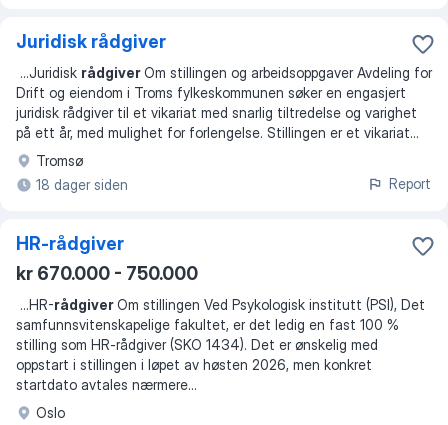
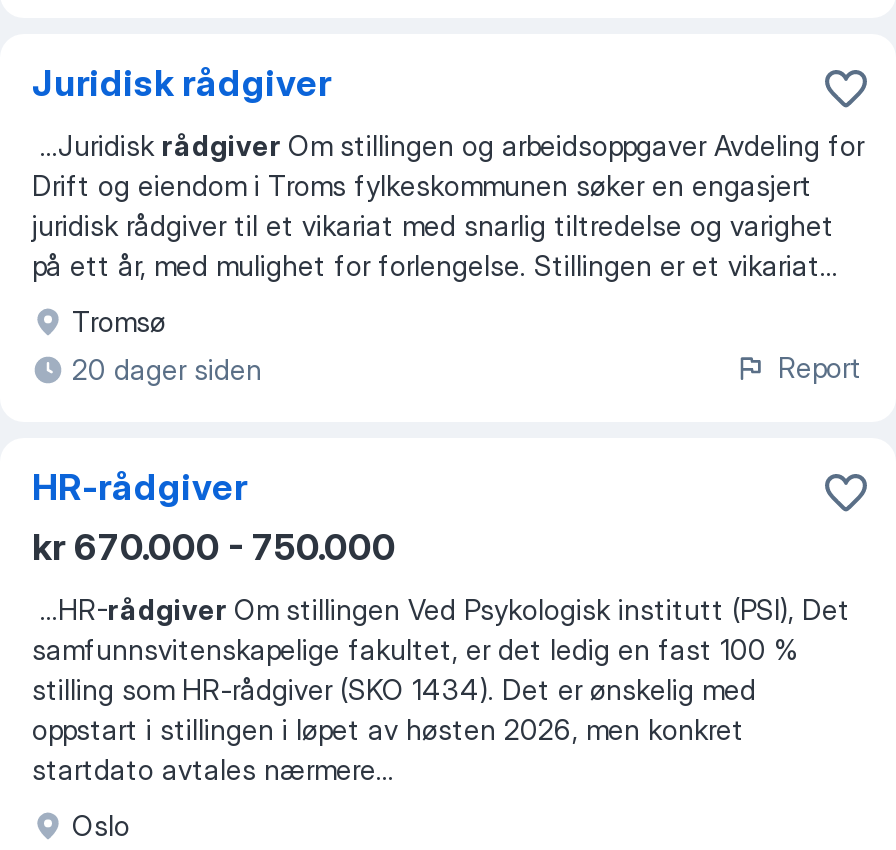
- 18 dager siden
+ 20 dager siden
